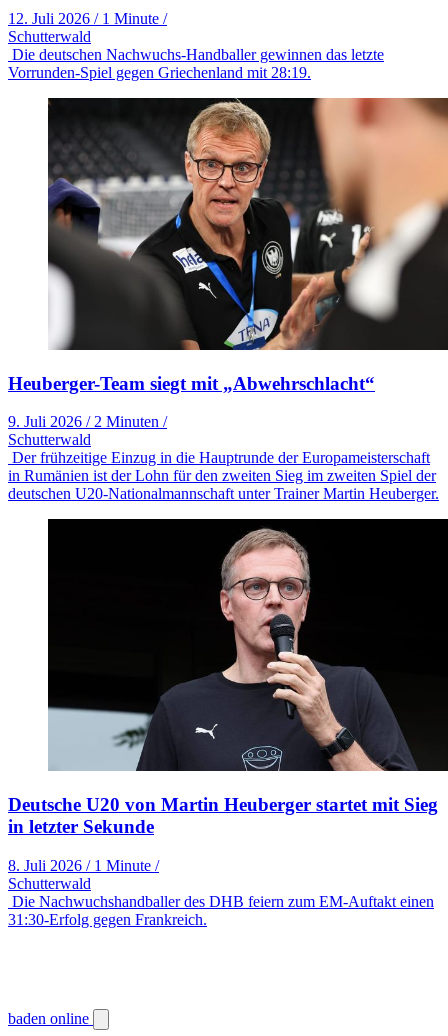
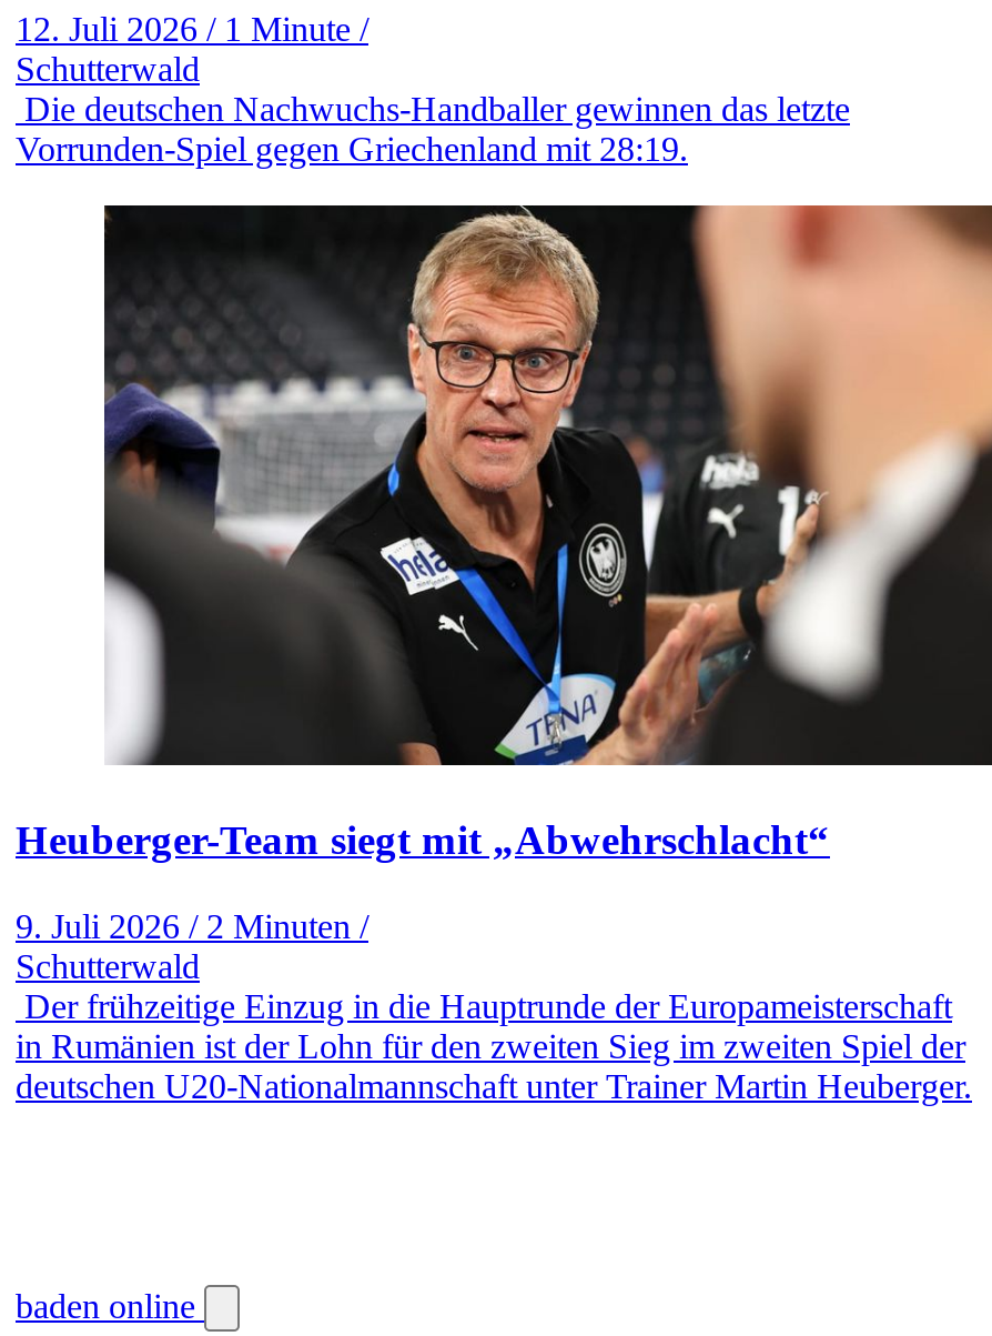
- [image]
- Deutsche U20 von Martin Heuberger startet mit Sieg
- in letzter Sekunde
- 8. Juli 2026 / 1 Minute /
- Schutterwald
- Die Nachwuchshandballer des DHB feiern zum EM-Auftakt einen
- 31:30-Erfolg gegen Frankreich.
